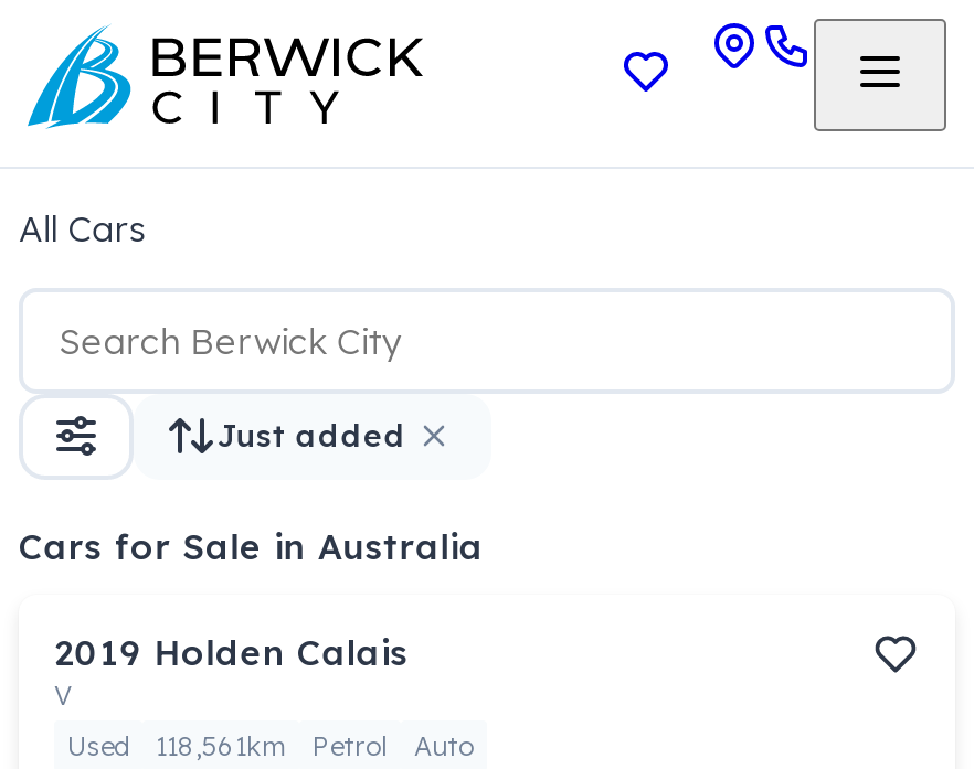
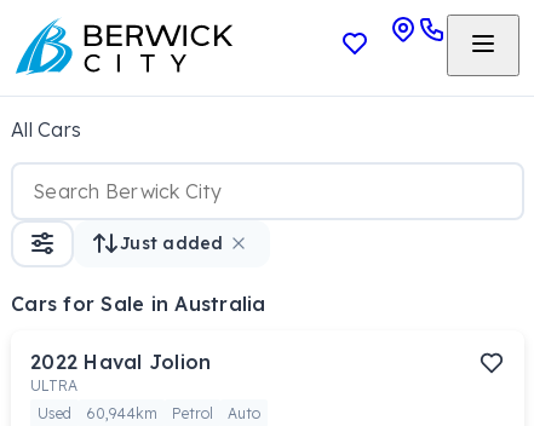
- 2019 Holden Calais
- V
+ 2022 Haval Jolion
+ ULTRA

- Used 118,561km Petrol Auto
+ Used 60,944km Petrol Auto
